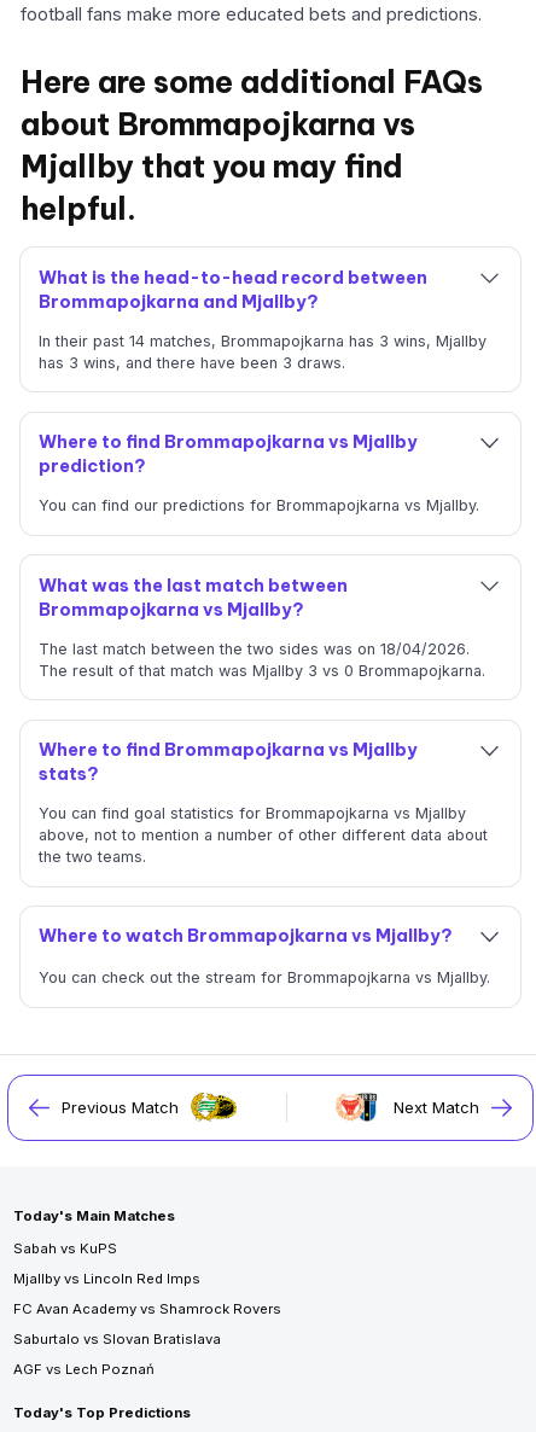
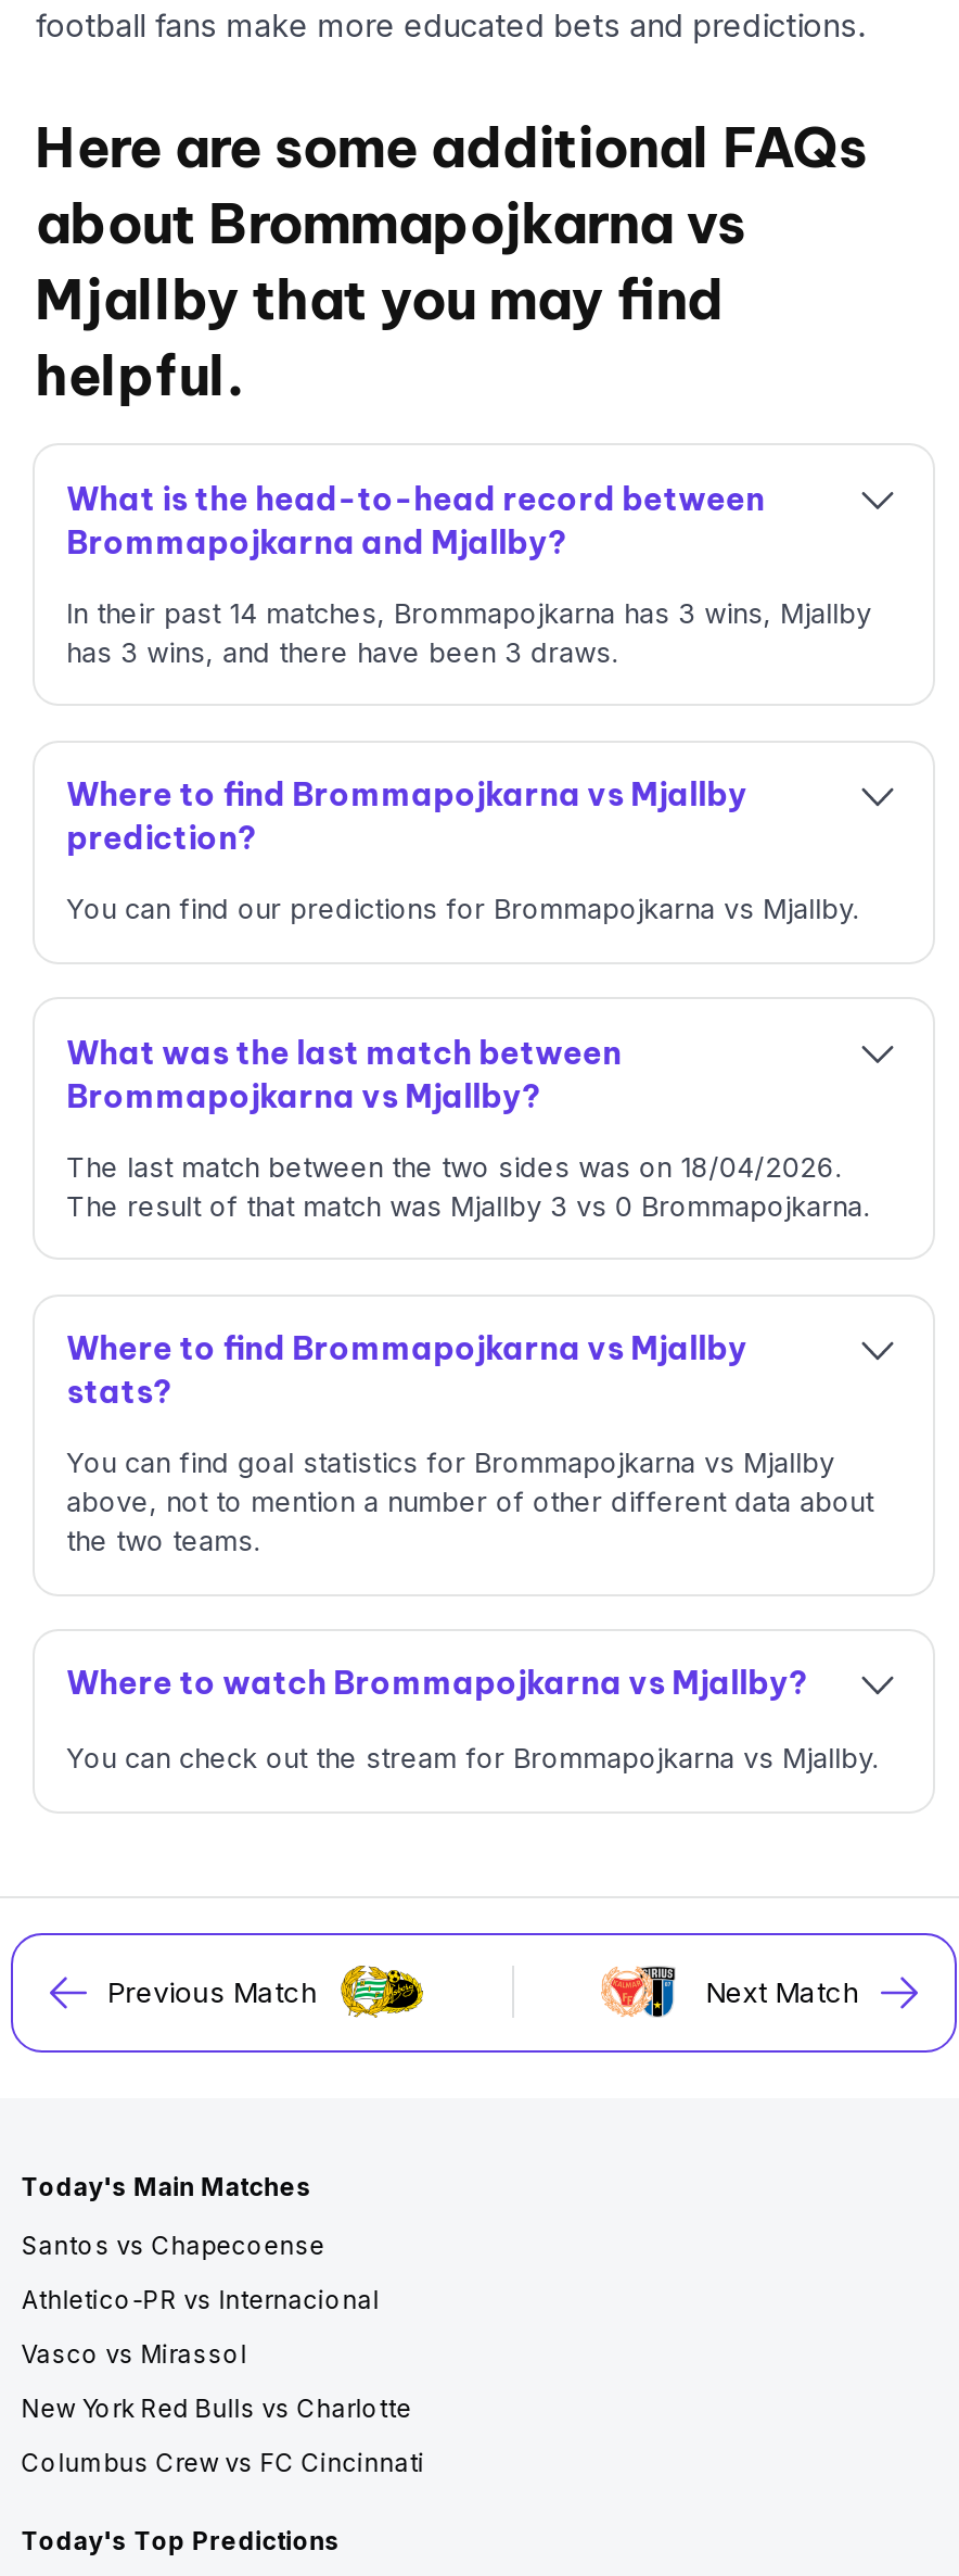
- Sabah vs KuPS
+ Santos vs Chapecoense

- Mjallby vs Lincoln Red Imps
+ Athletico-PR vs Internacional

- FC Avan Academy vs Shamrock Rovers
+ Vasco vs Mirassol

- Saburtalo vs Slovan Bratislava
+ New York Red Bulls vs Charlotte

- AGF vs Lech Poznań
+ Columbus Crew vs FC Cincinnati
